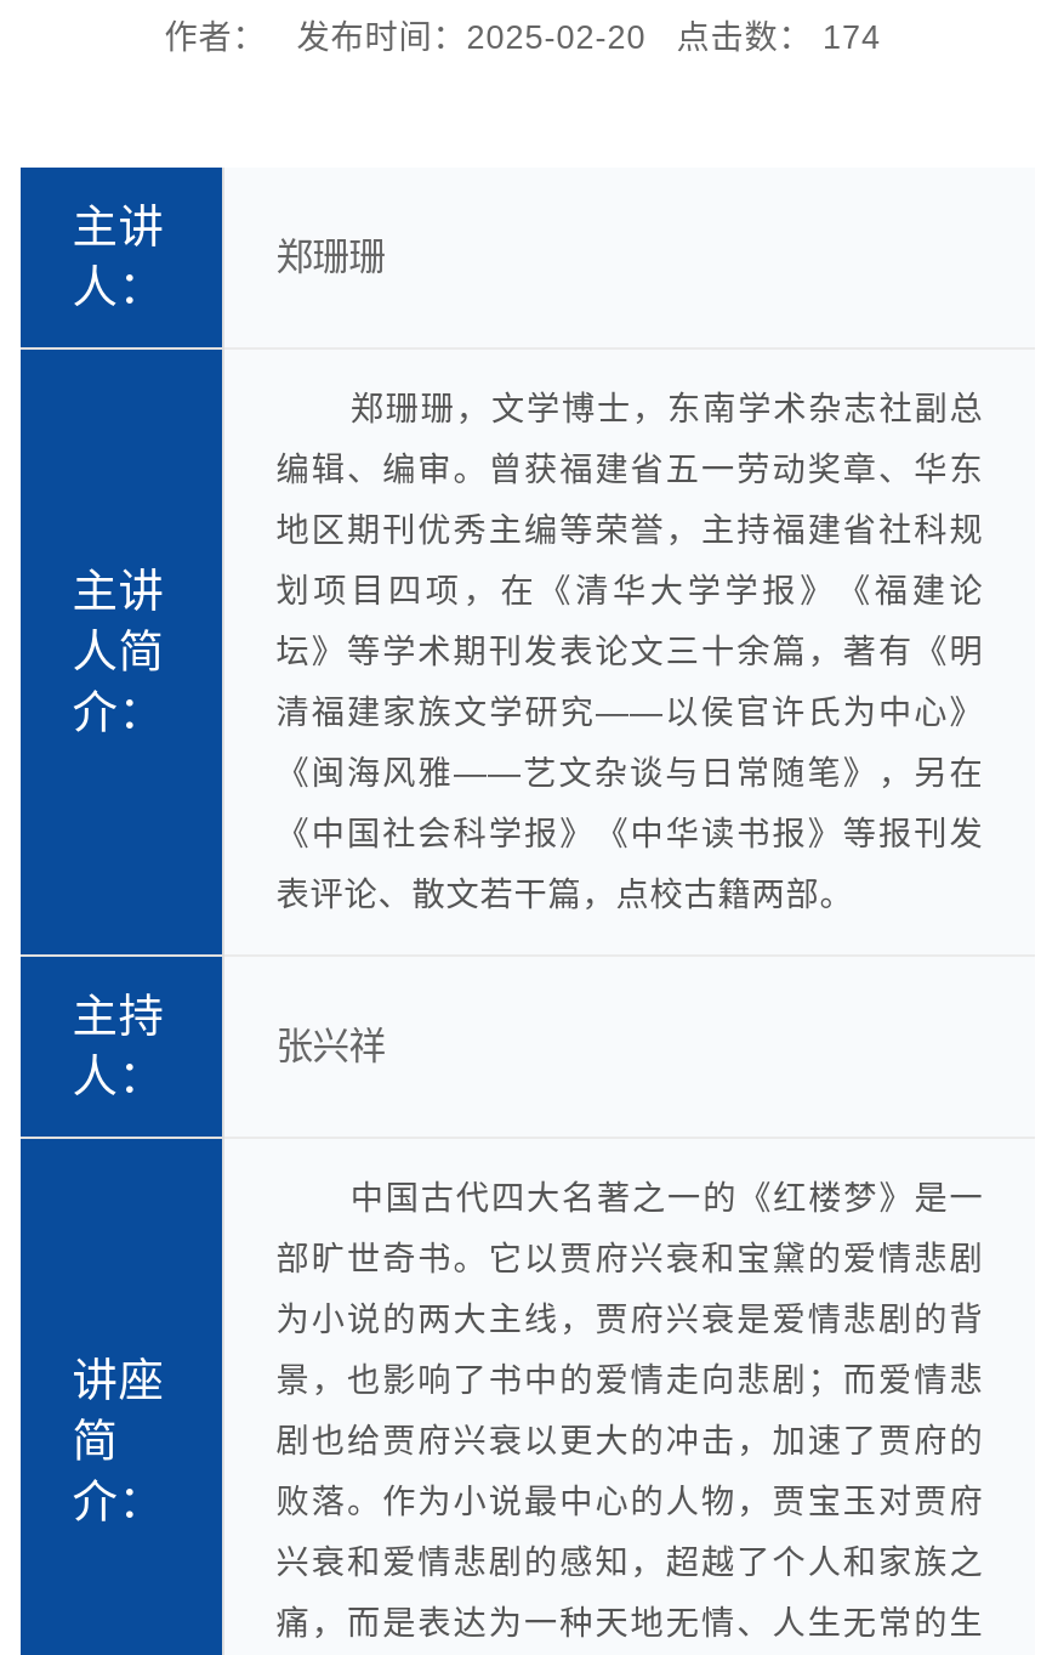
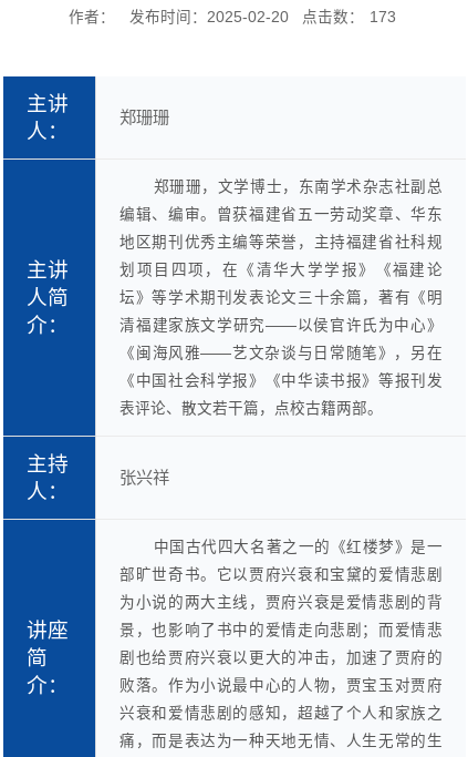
- 作者： 发布时间：2025-02-20 点击数： 174
+ 作者： 发布时间：2025-02-20 点击数： 173
